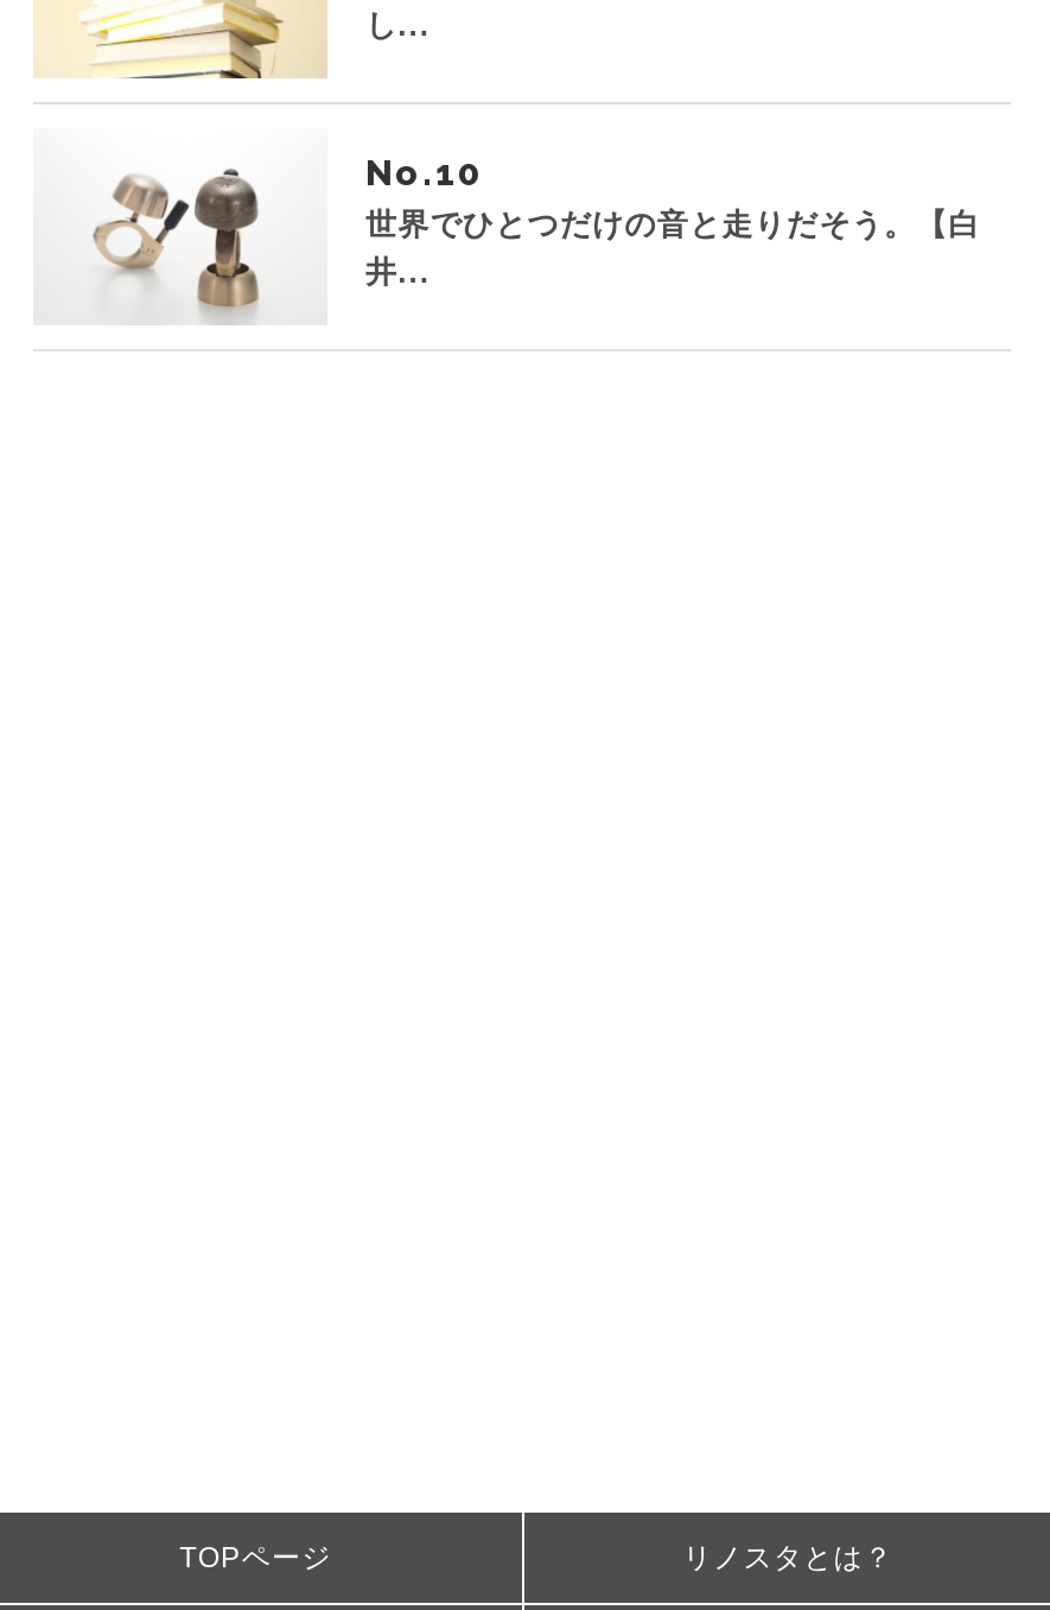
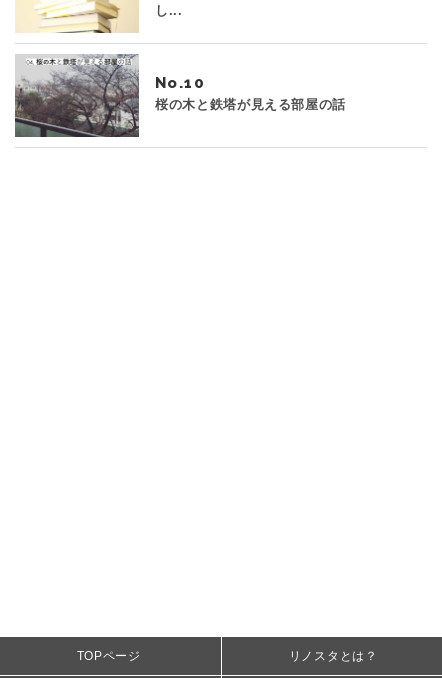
- [image]
- 世界でひとつだけの音と走りだそう。【白
- 井...
+ [image]
+ 桜の木と鉄塔が見える部屋の話
